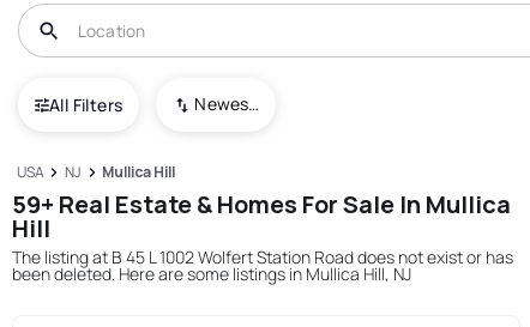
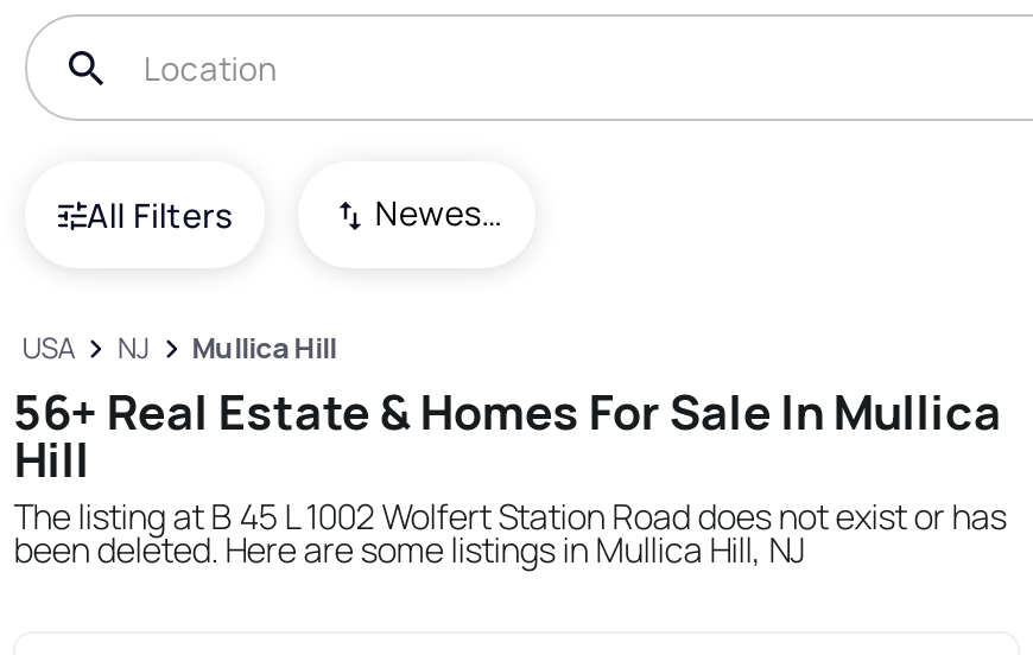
- 59+ Real Estate & Homes For Sale In Mullica
+ 56+ Real Estate & Homes For Sale In Mullica
